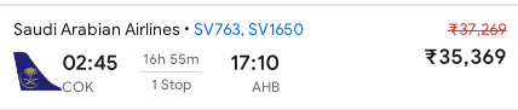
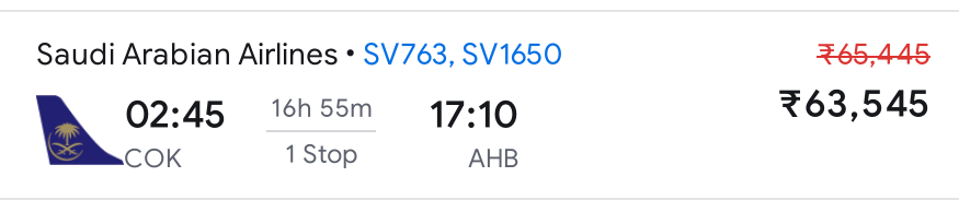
- ₹37,269
+ ₹65,445

- ₹35,369
+ ₹63,545
